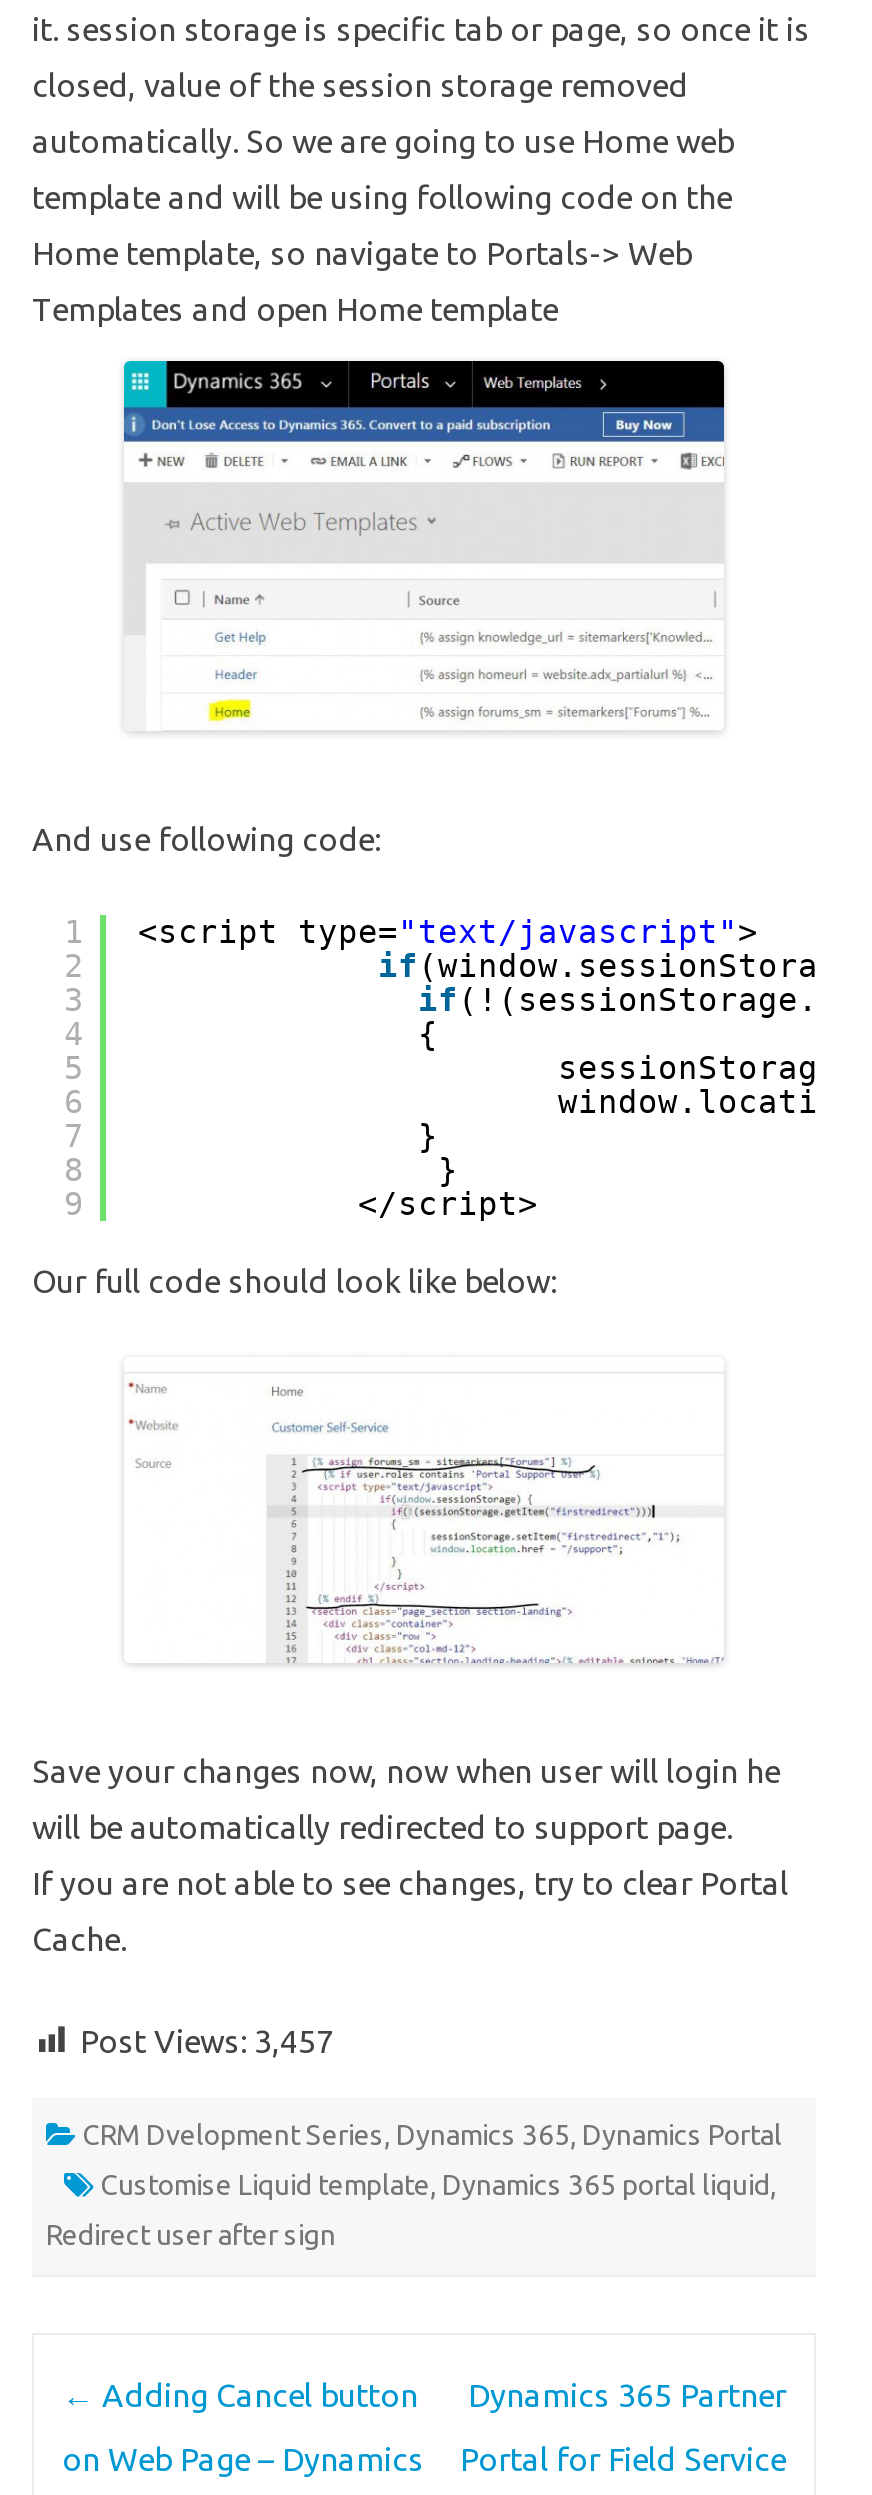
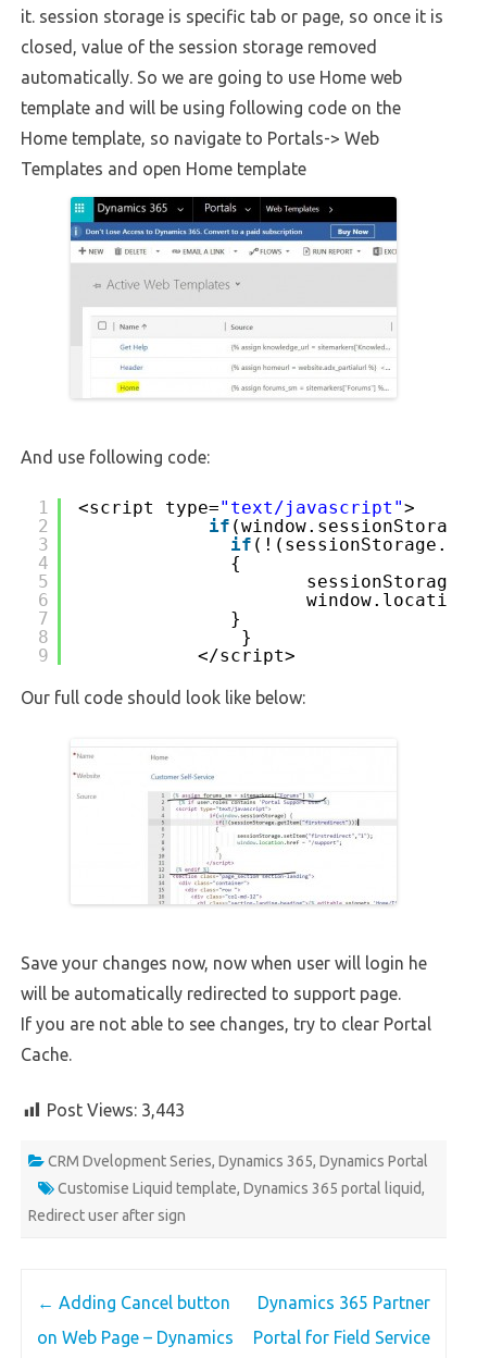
- Post Views: 3,457
+ Post Views: 3,443
